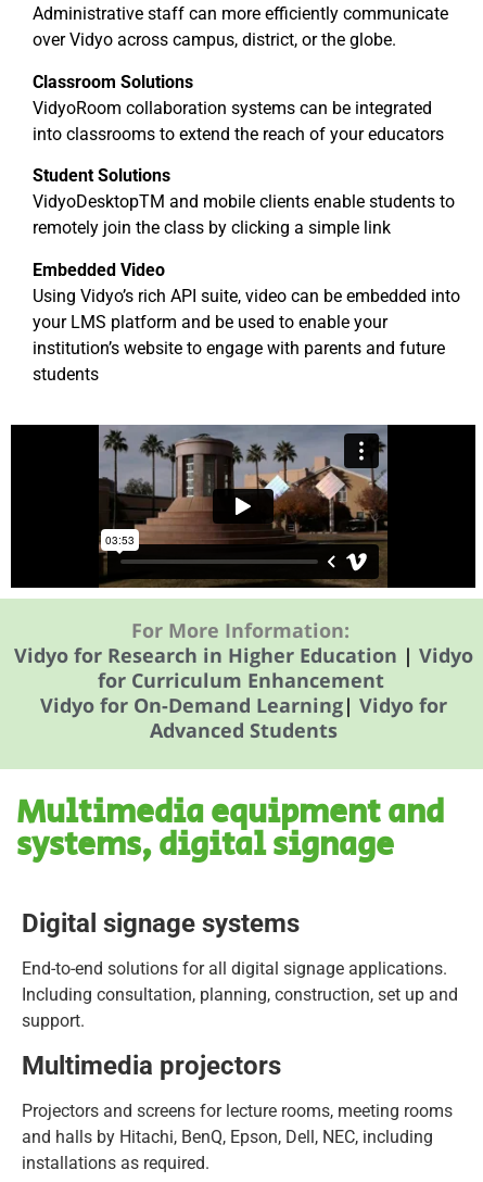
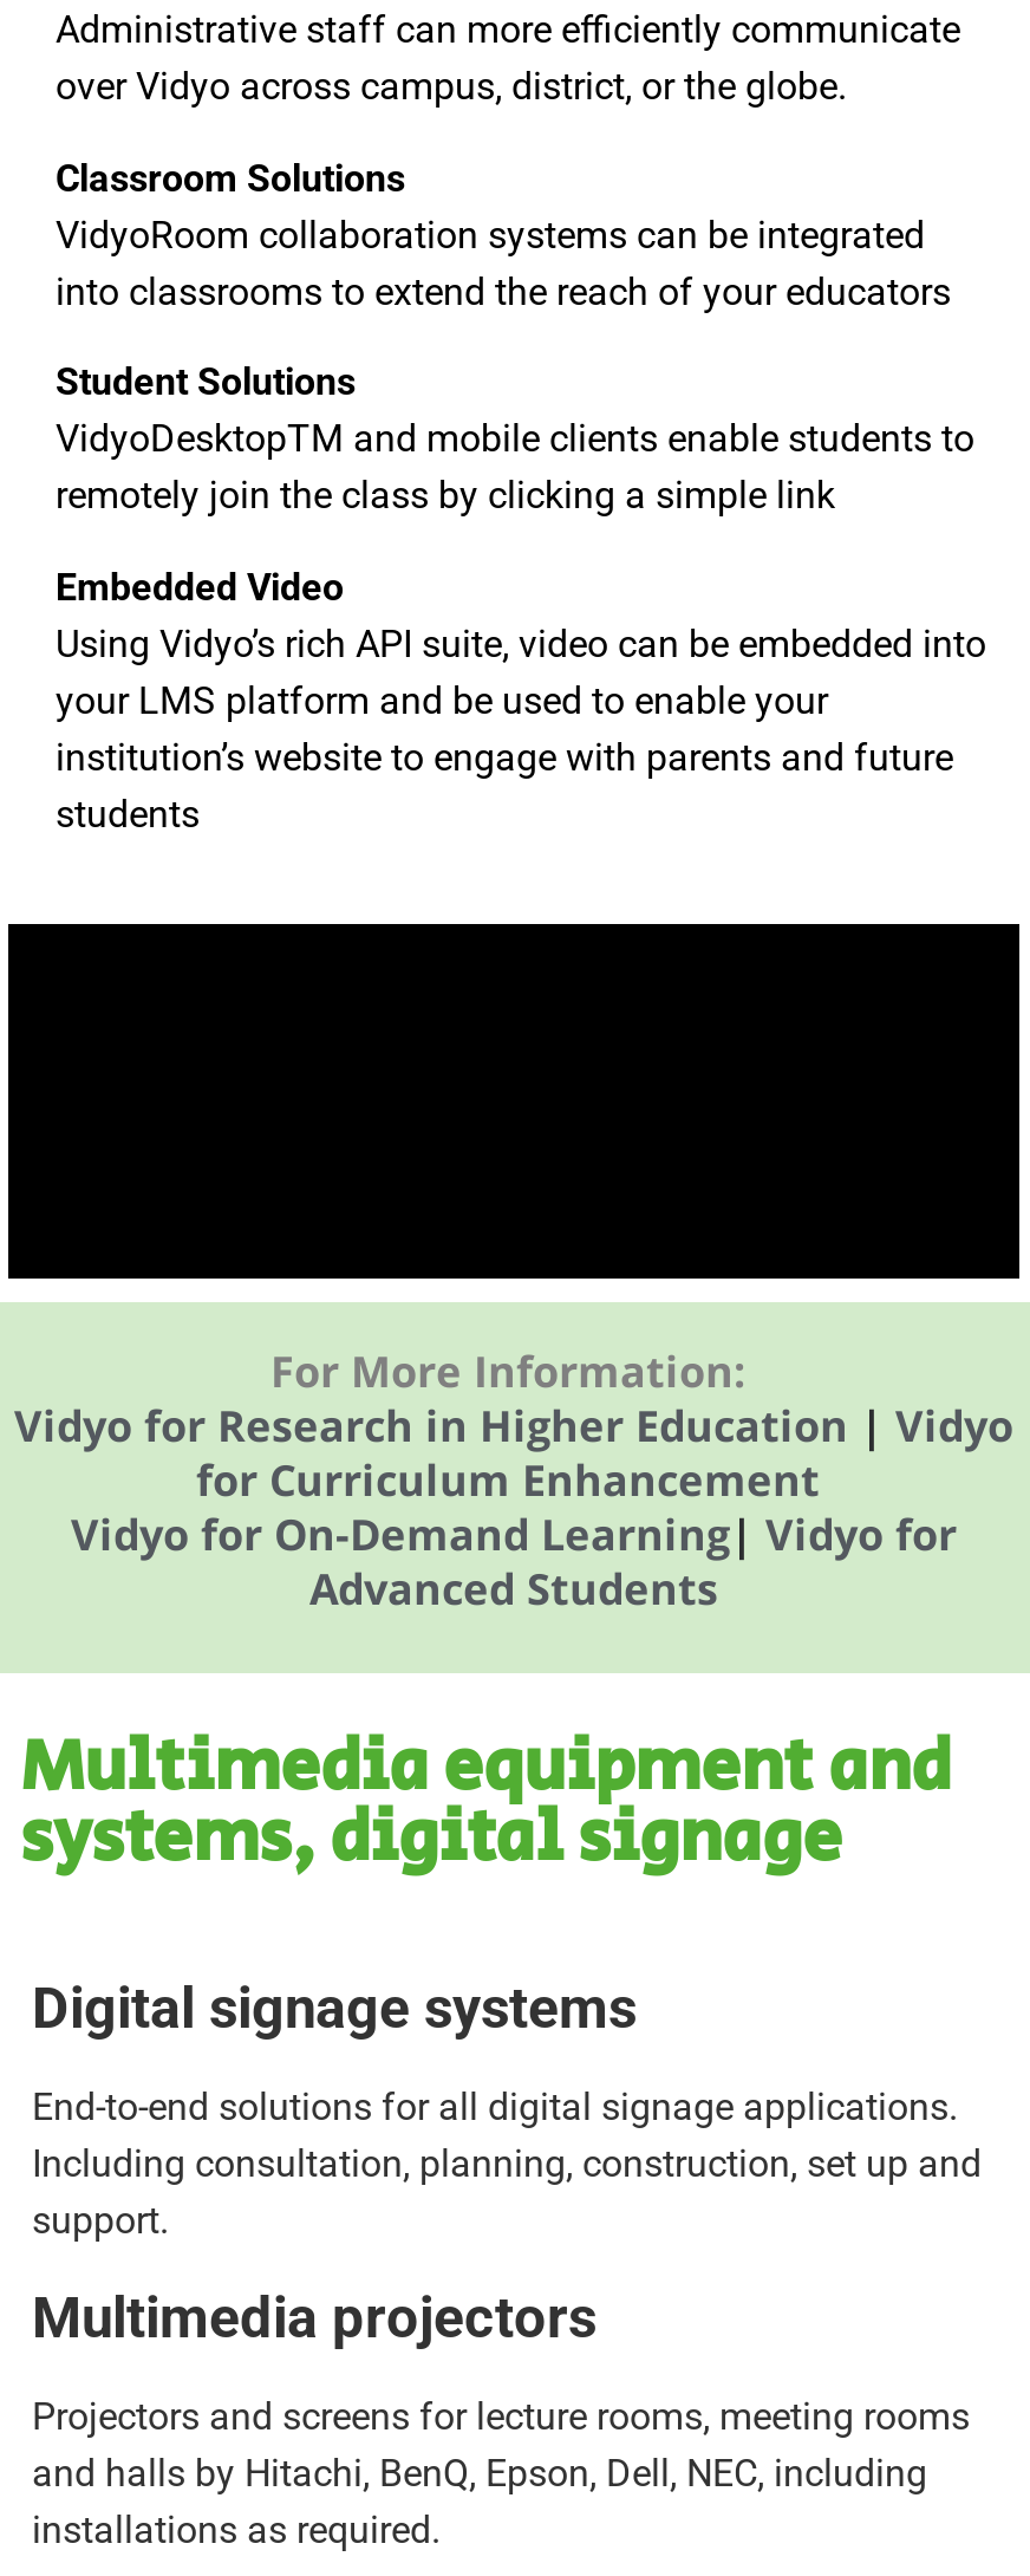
- [image]
